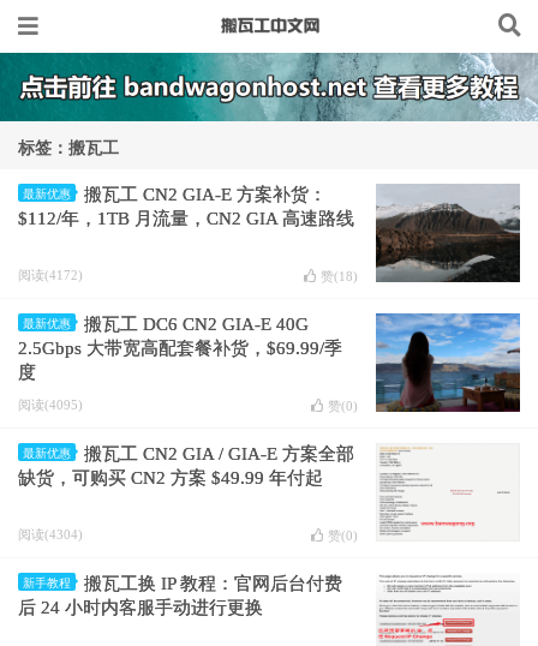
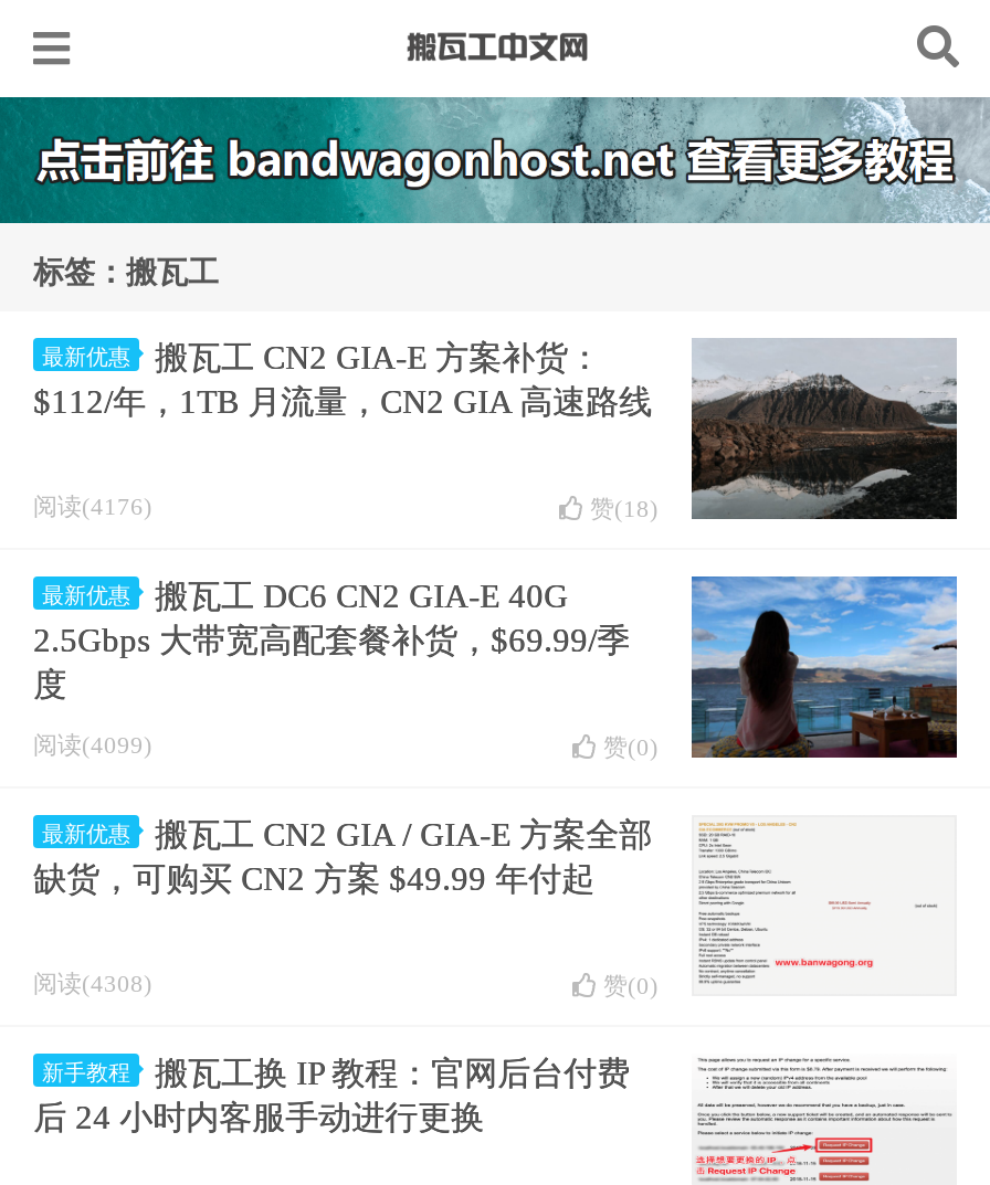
- 阅读(4172)
+ 阅读(4176)

- 阅读(4095)
+ 阅读(4099)

- 阅读(4304)
+ 阅读(4308)
